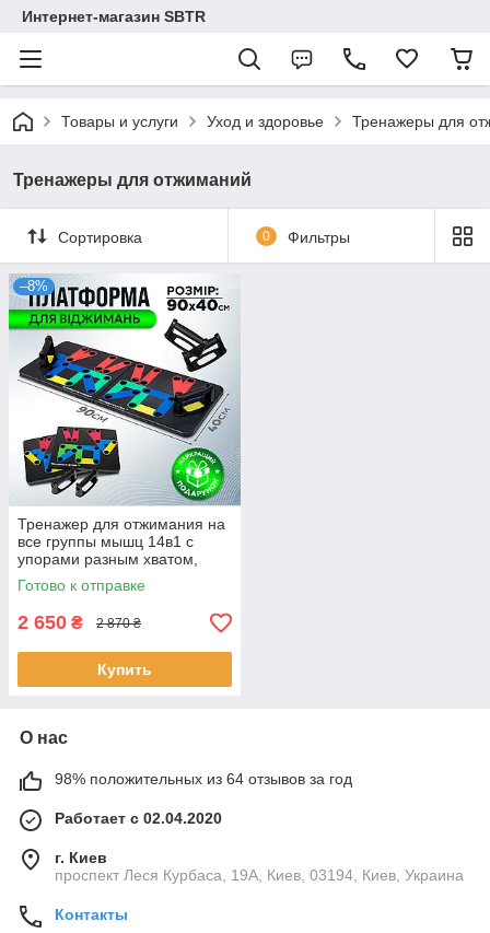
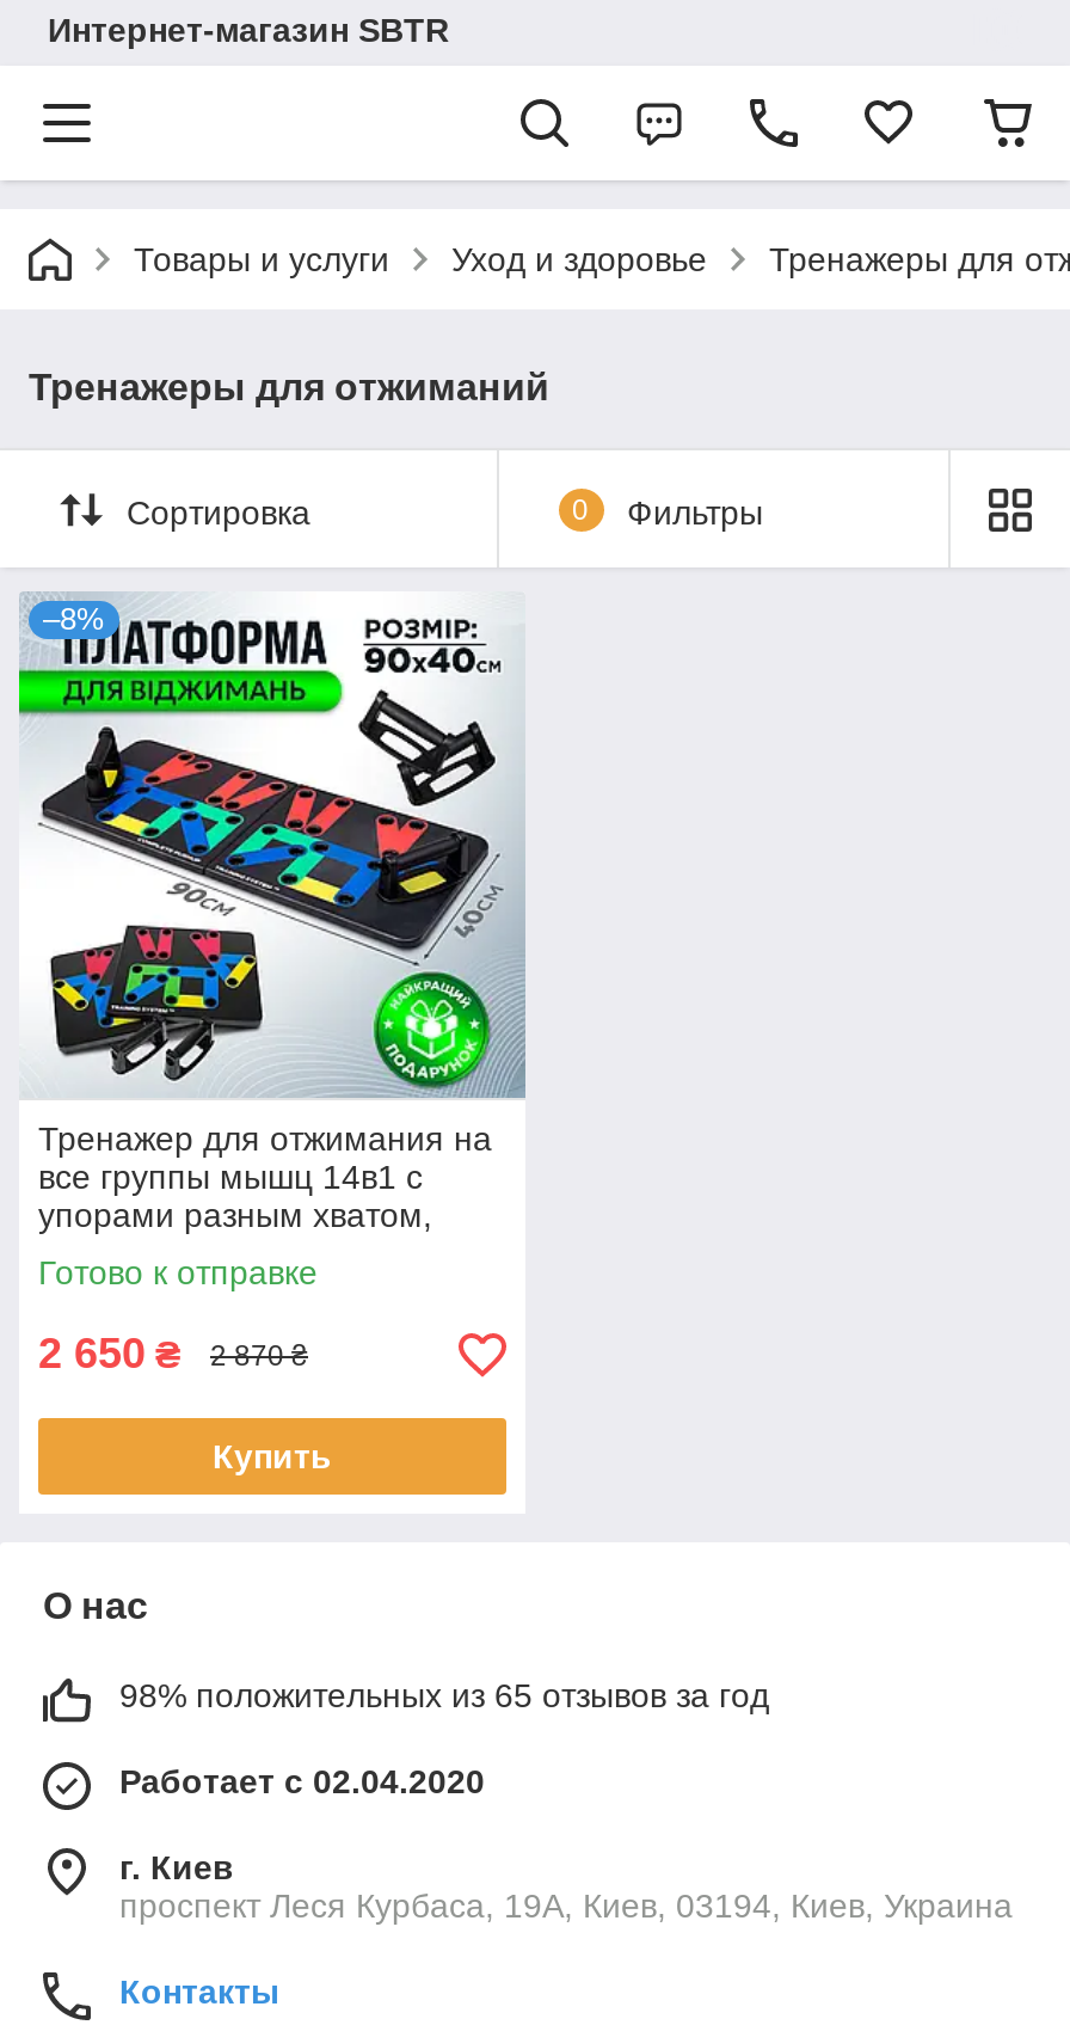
- 98% положительных из 64 отзывов за год
+ 98% положительных из 65 отзывов за год
